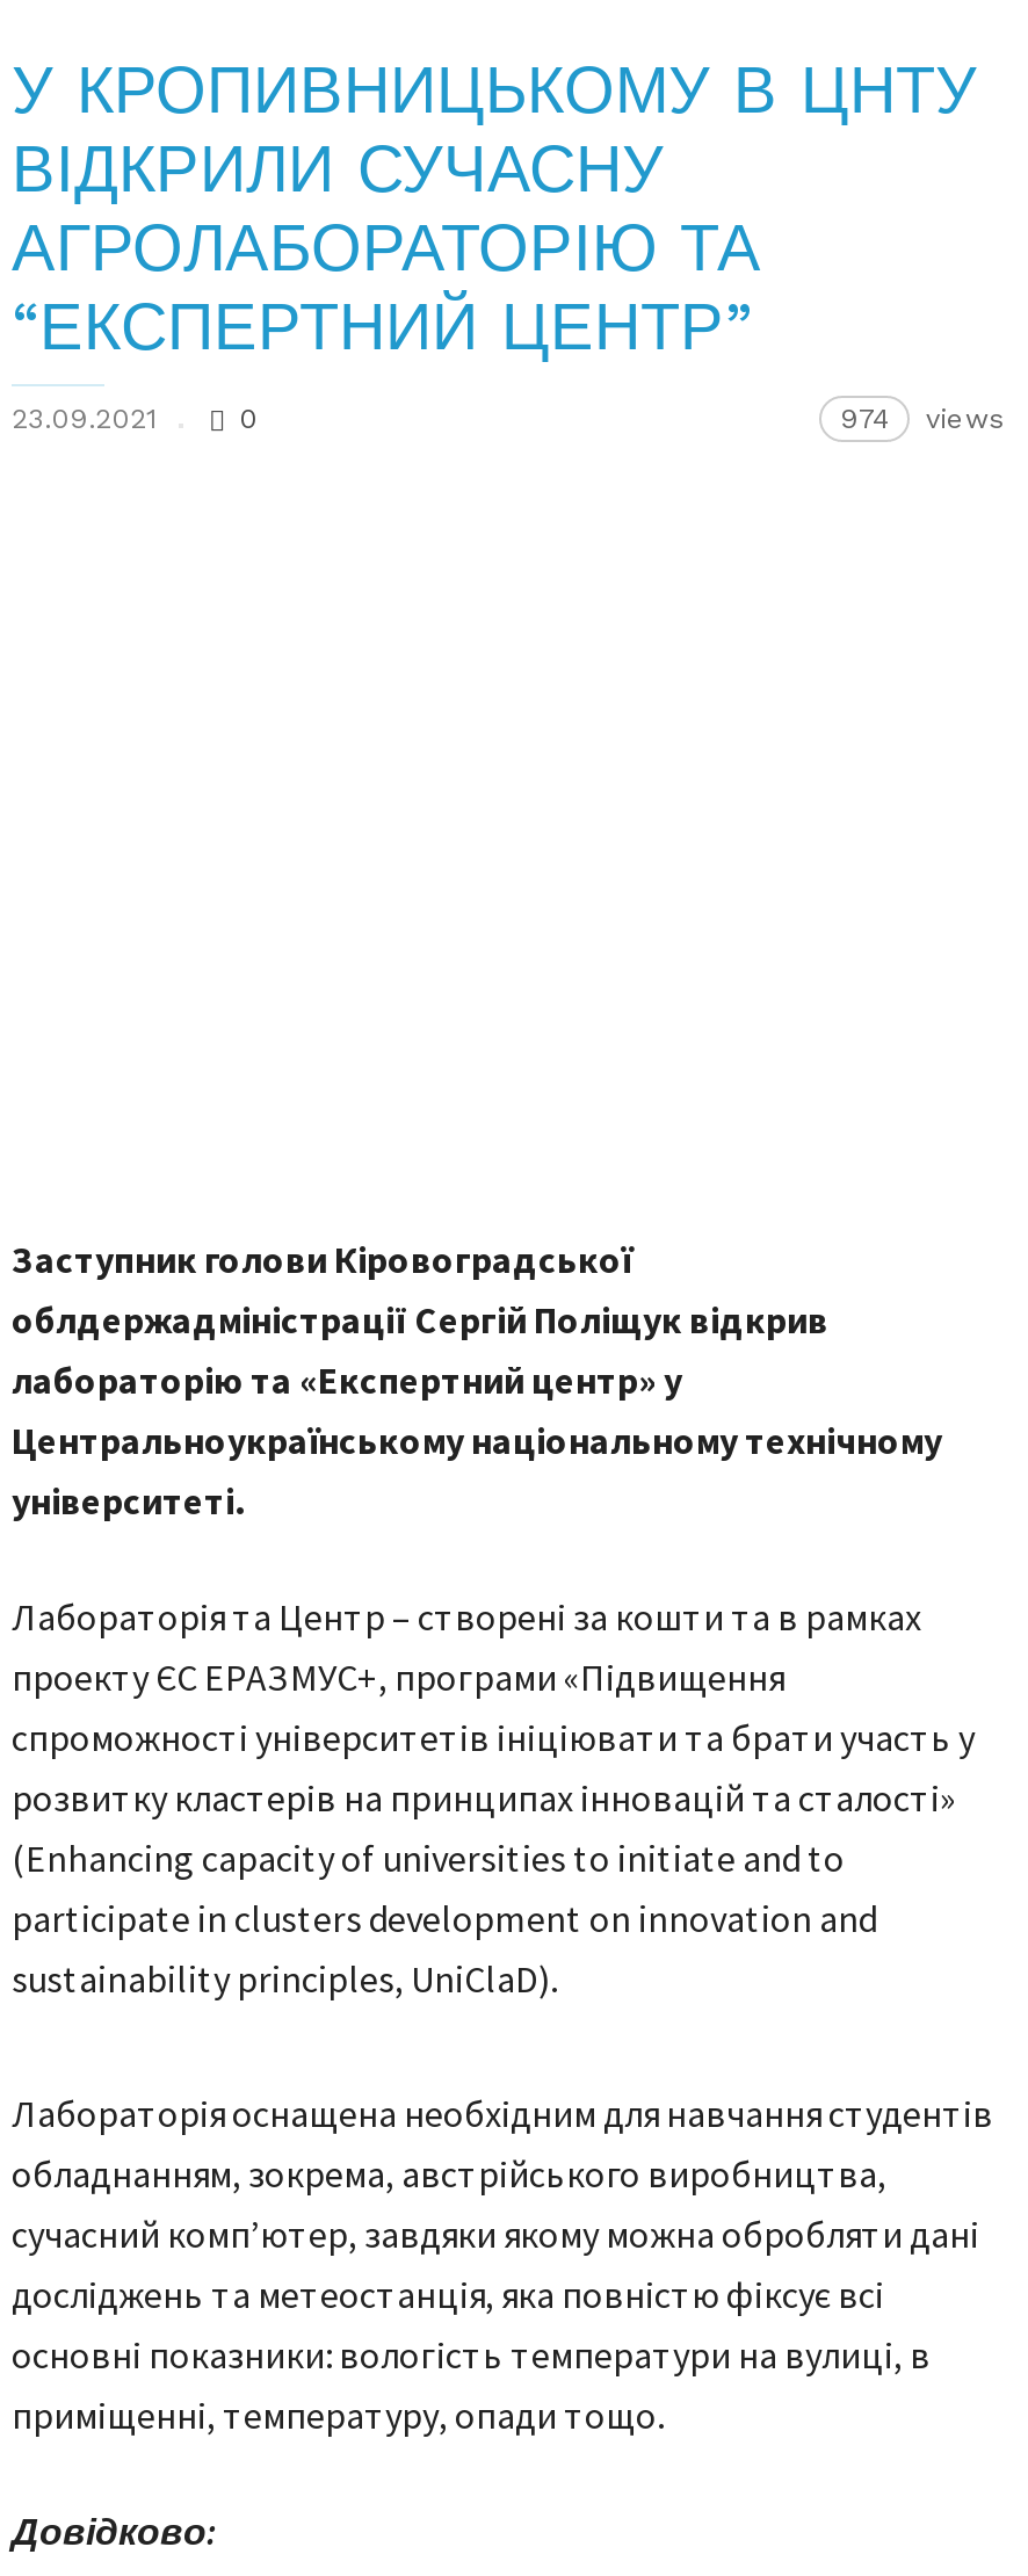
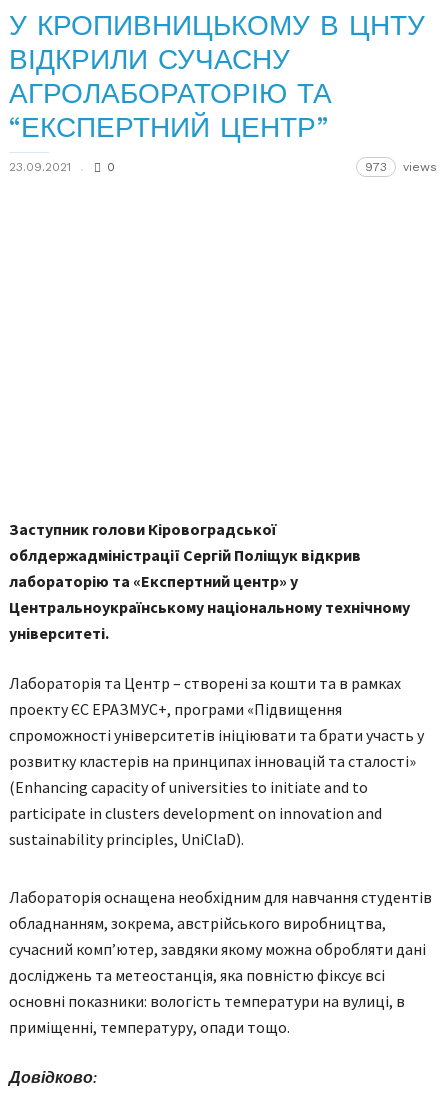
- 974 views
+ 973 views
